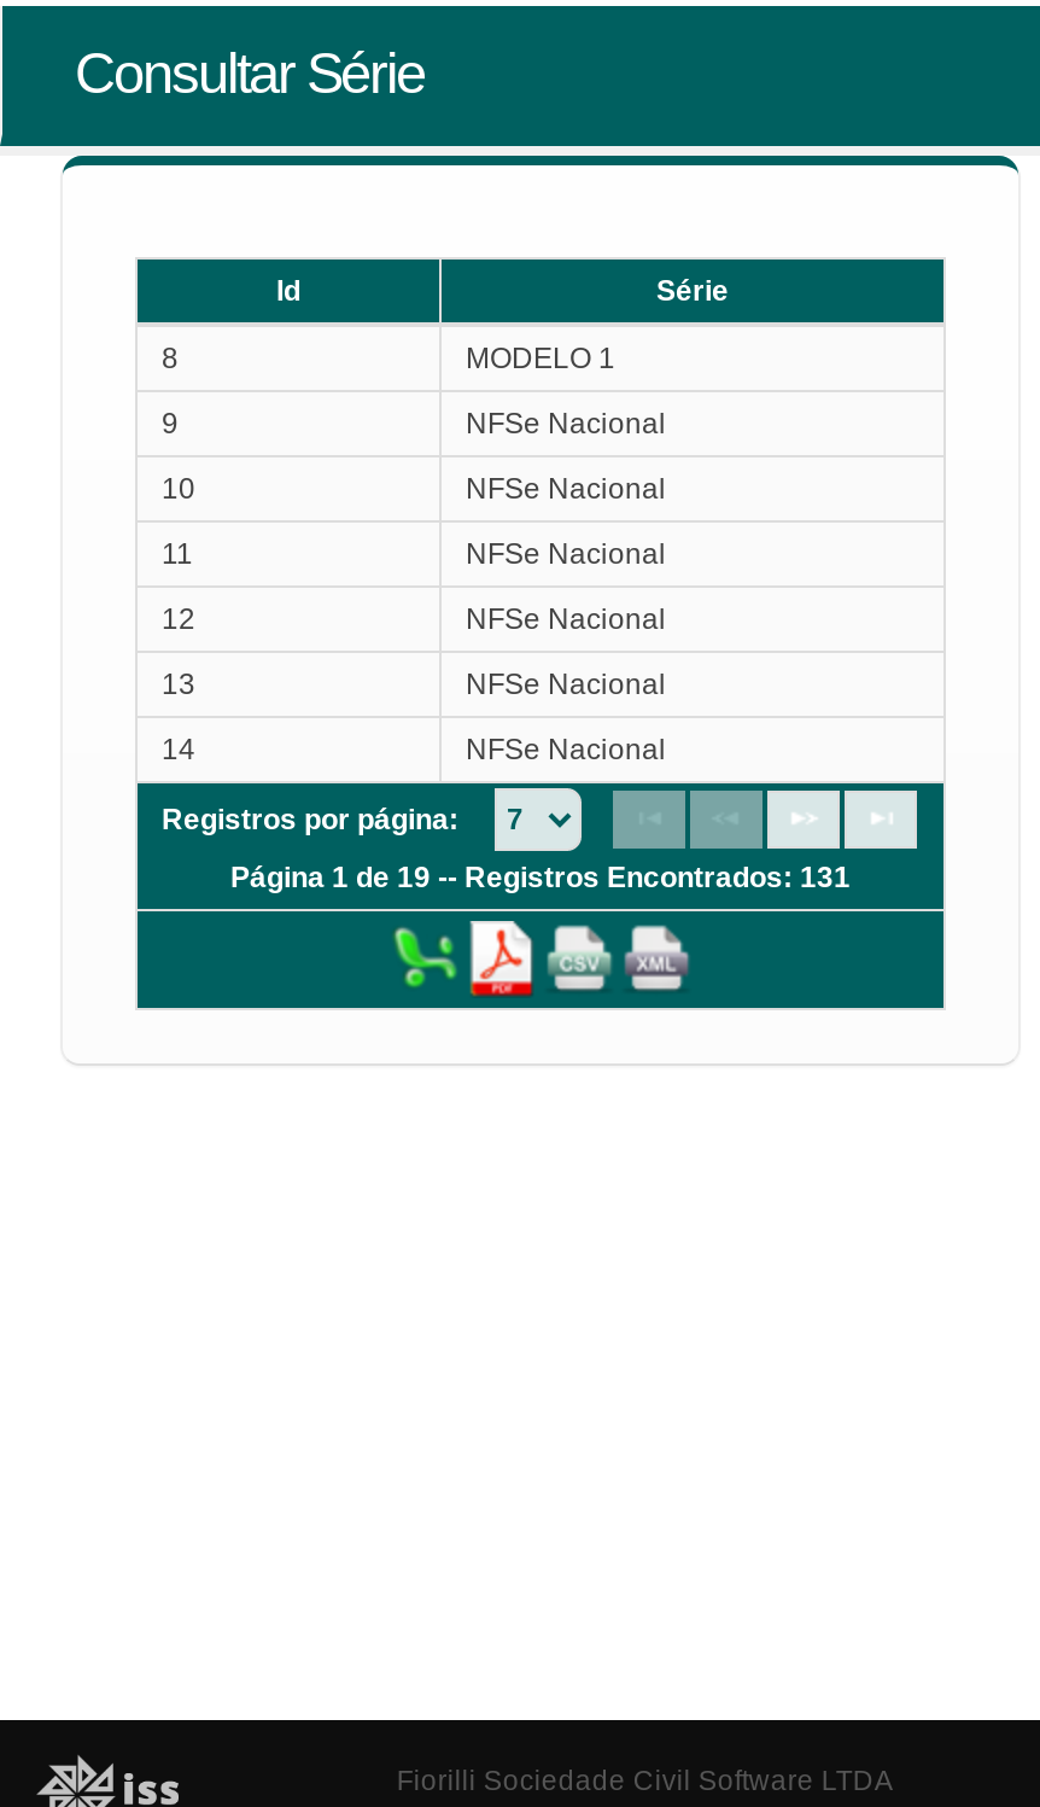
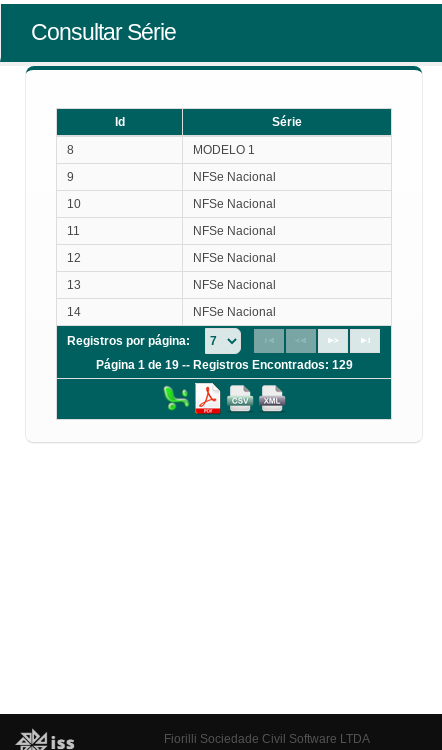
- Página 1 de 19 -- Registros Encontrados: 131
+ Página 1 de 19 -- Registros Encontrados: 129
